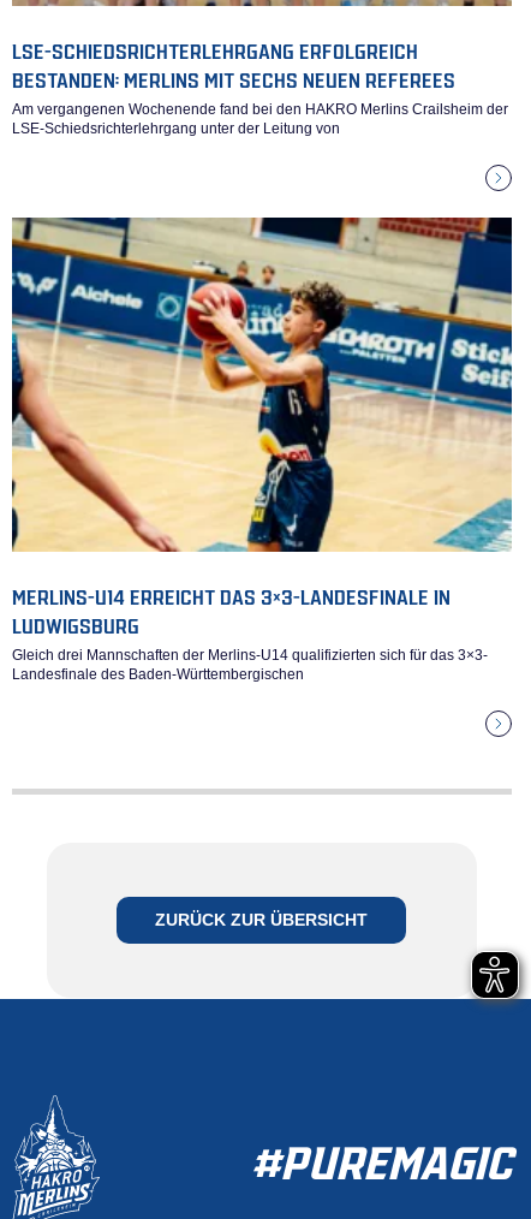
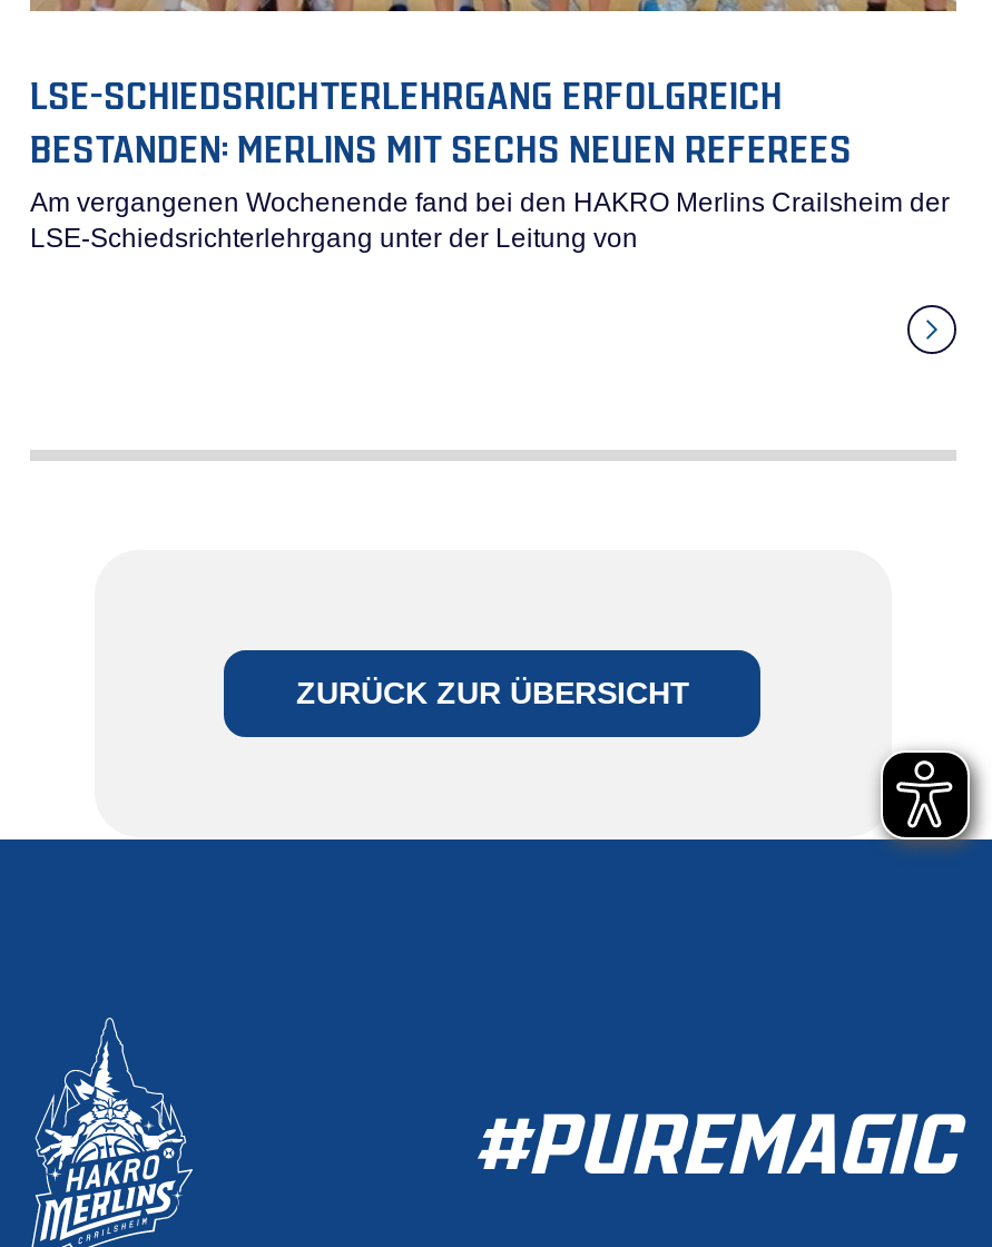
- [image]
- MERLINS-U14 ERREICHT DAS 3×3-LANDESFINALE IN
- LUDWIGSBURG
- Gleich drei Mannschaften der Merlins-U14 qualifizierten sich für das 3×3-
- Landesfinale des Baden-Württembergischen
